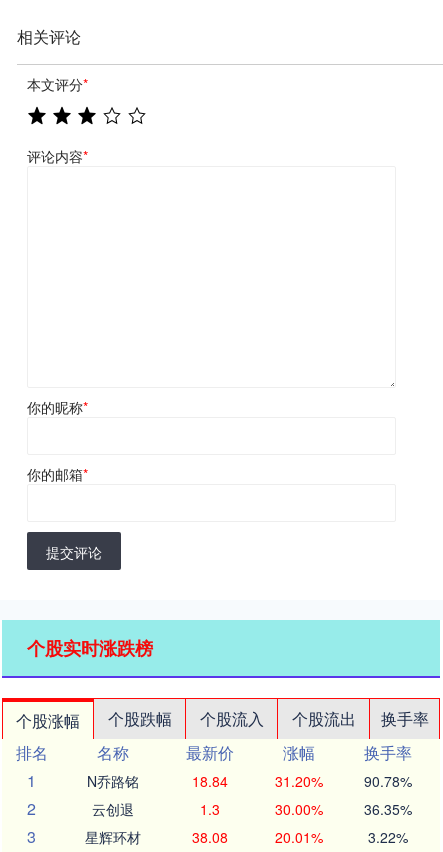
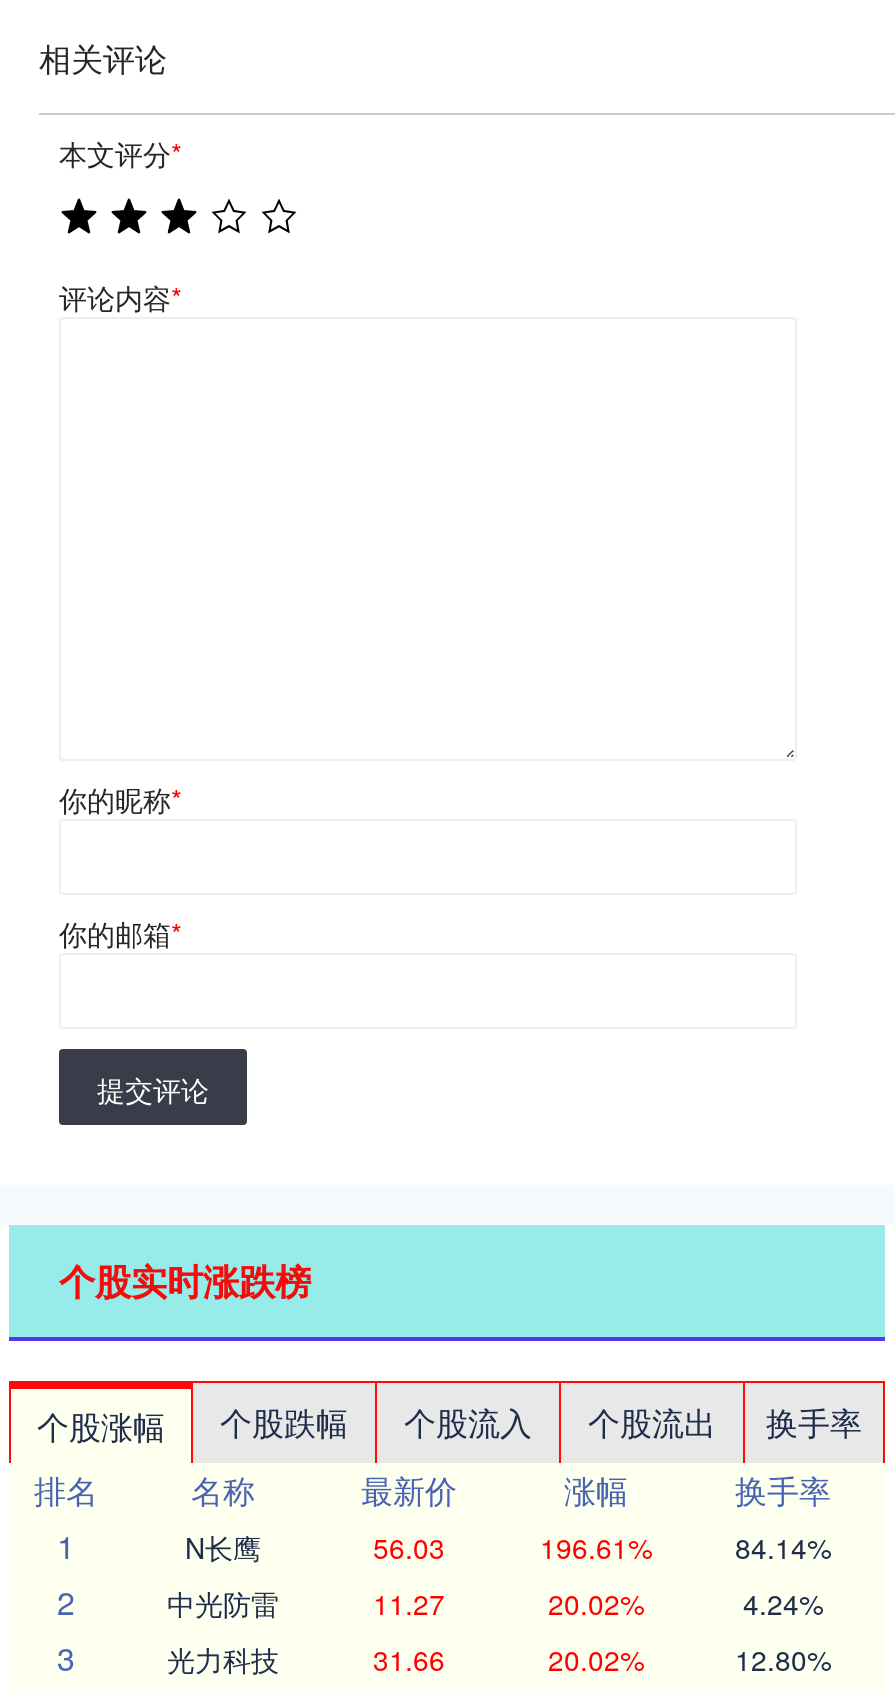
- N乔路铭
- 18.84
- 31.20%
- 90.78%
+ N长鹰
+ 56.03
+ 196.61%
+ 84.14%

- 云创退
- 1.3
- 30.00%
- 36.35%
+ 中光防雷
+ 11.27
+ 20.02%
+ 4.24%

- 星辉环材
- 38.08
- 20.01%
- 3.22%
+ 光力科技
+ 31.66
+ 20.02%
+ 12.80%
